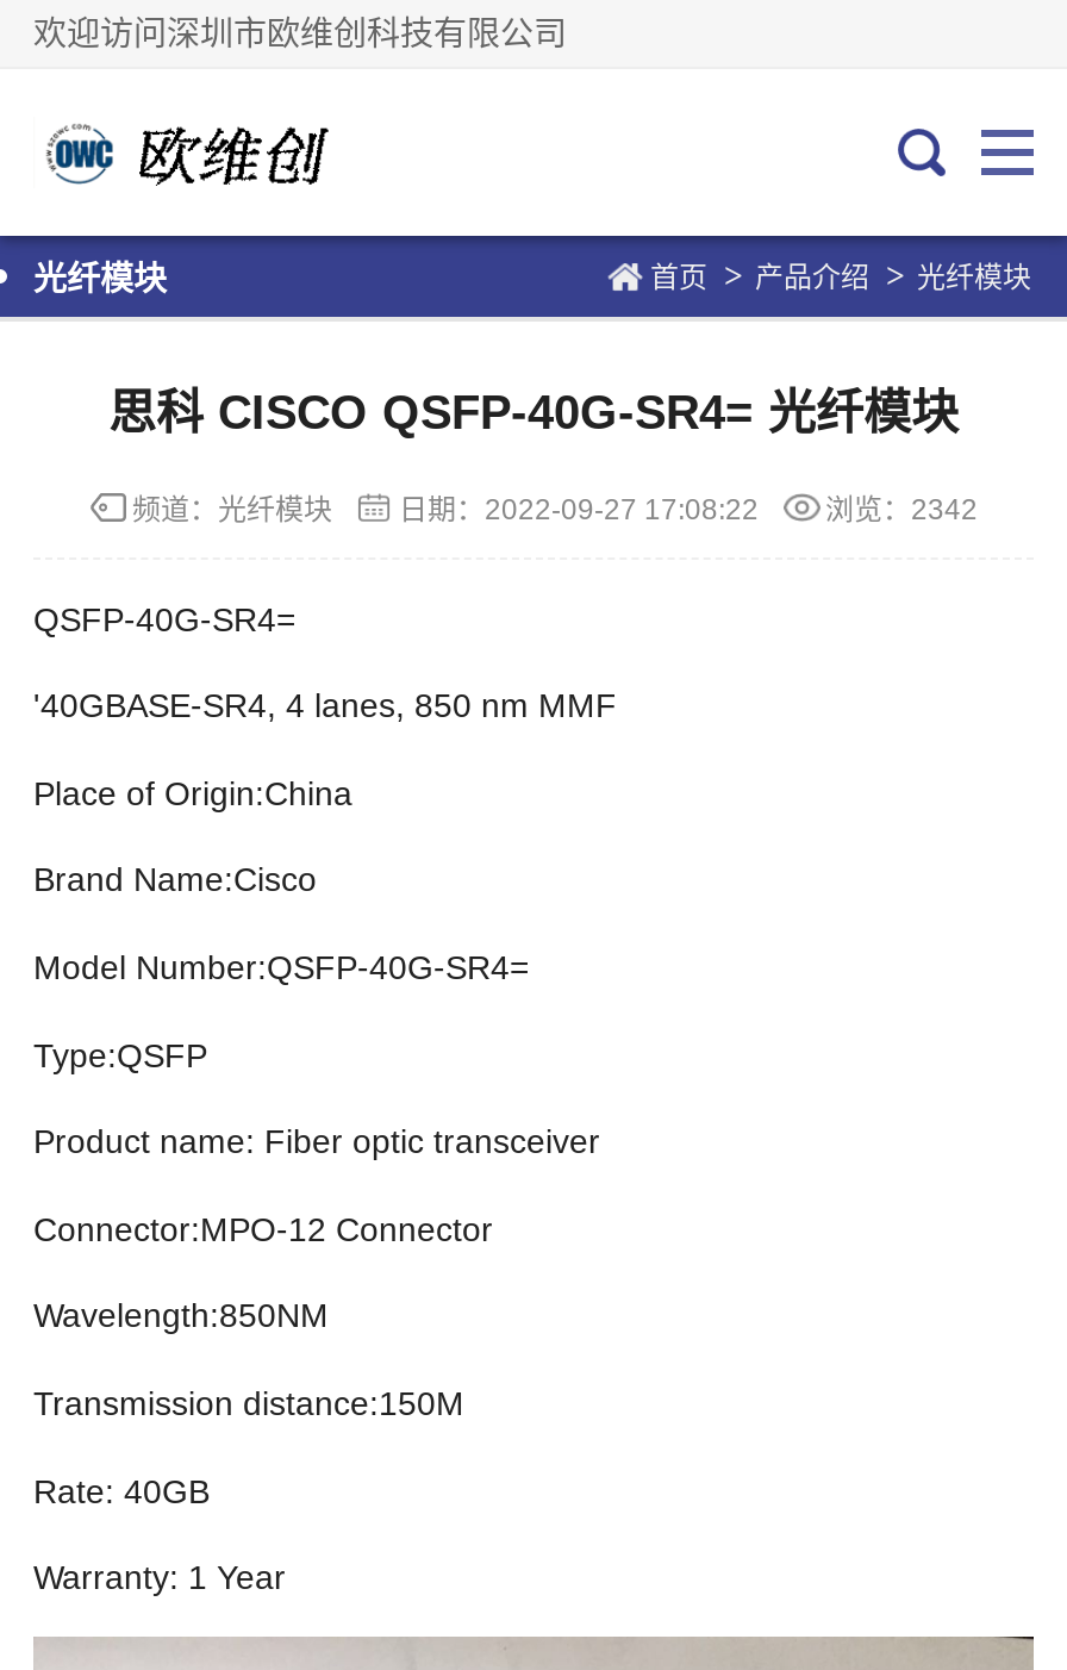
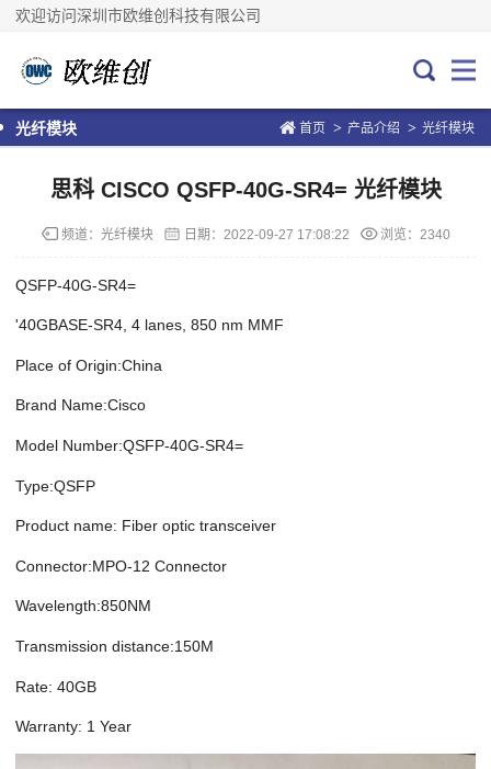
- 频道：光纤模块 日期：2022-09-27 17:08:22 浏览：2342
+ 频道：光纤模块 日期：2022-09-27 17:08:22 浏览：2340
